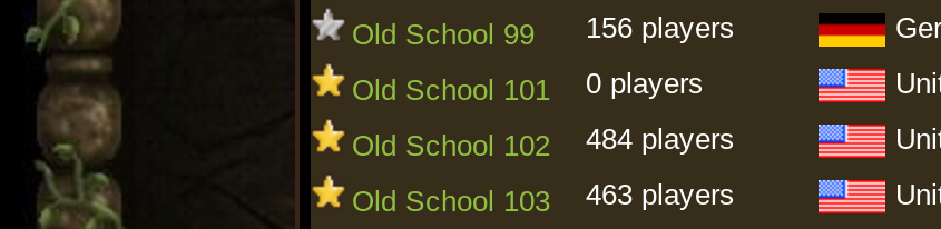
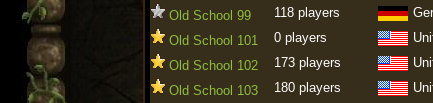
- Old School 99 156 players
+ Old School 99 118 players

- Old School 102 484 players
+ Old School 102 173 players

- Old School 103 463 players
+ Old School 103 180 players
